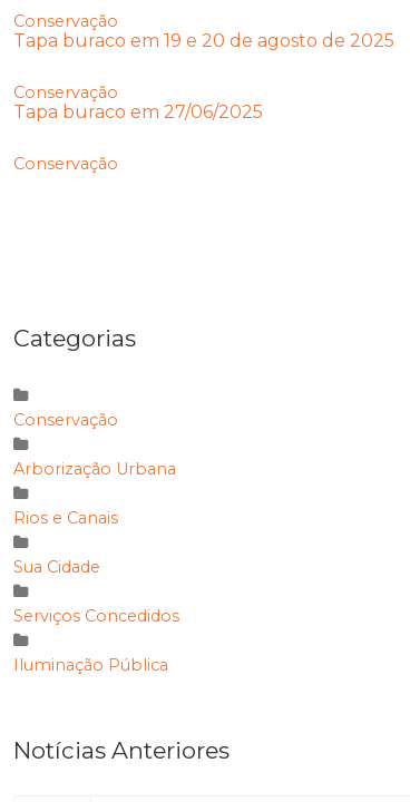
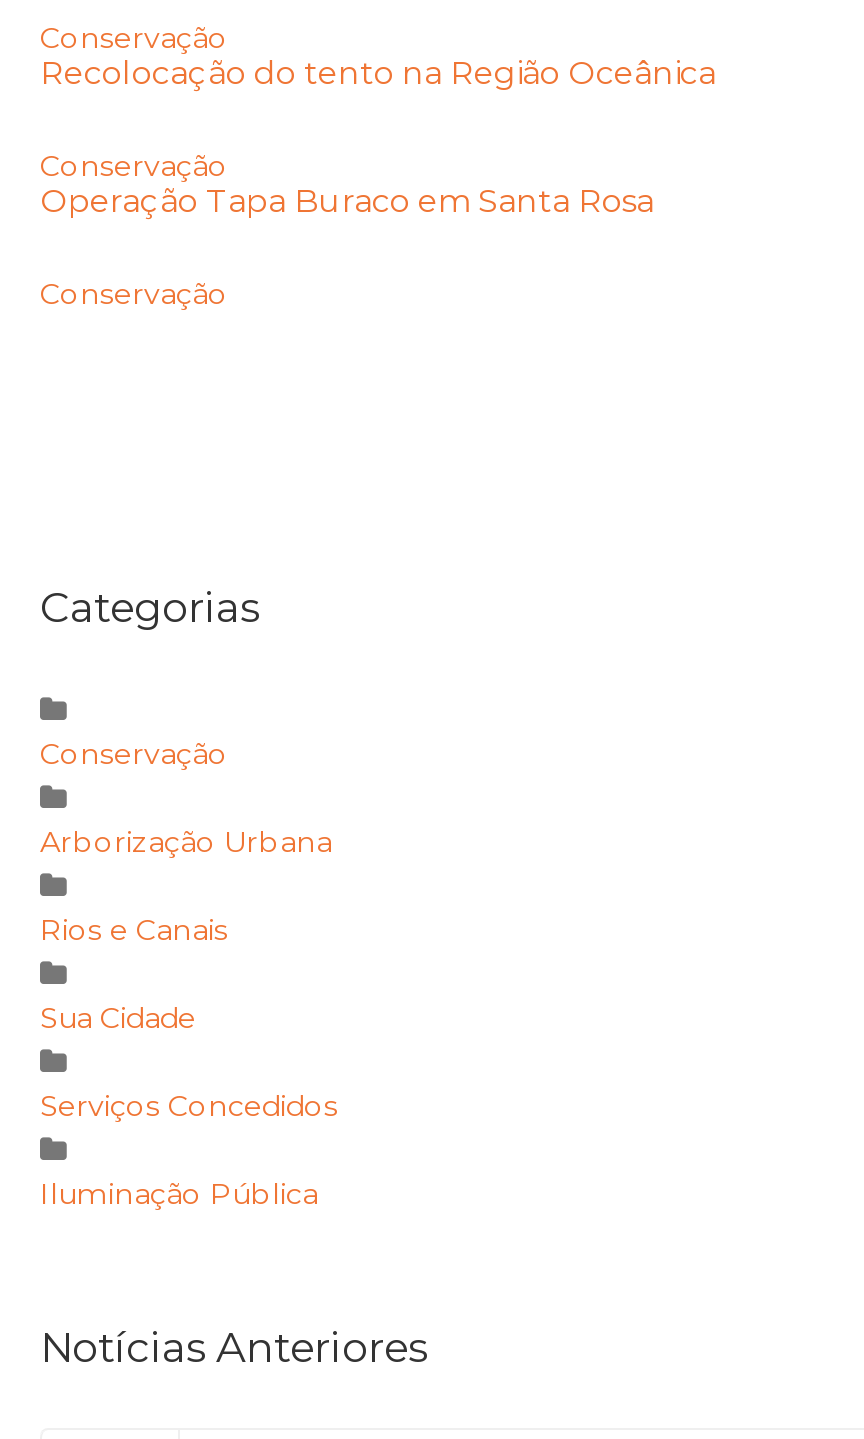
- Tapa buraco em 19 e 20 de agosto de 2025
+ Recolocação do tento na Região Oceânica

- Tapa buraco em 27/06/2025
+ Operação Tapa Buraco em Santa Rosa
